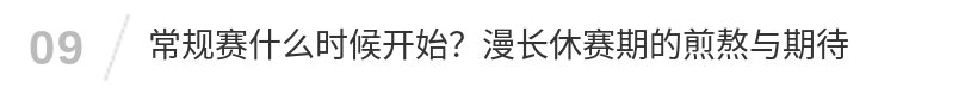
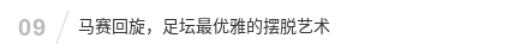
- 常规赛什么时候开始？漫长休赛期的煎熬与期待
+ 马赛回旋，足坛最优雅的摆脱艺术
